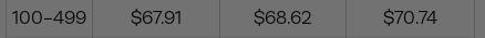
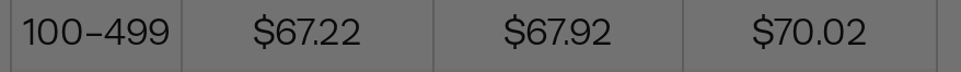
- $67.91
+ $67.22

- $68.62
+ $67.92

- $70.74
+ $70.02
